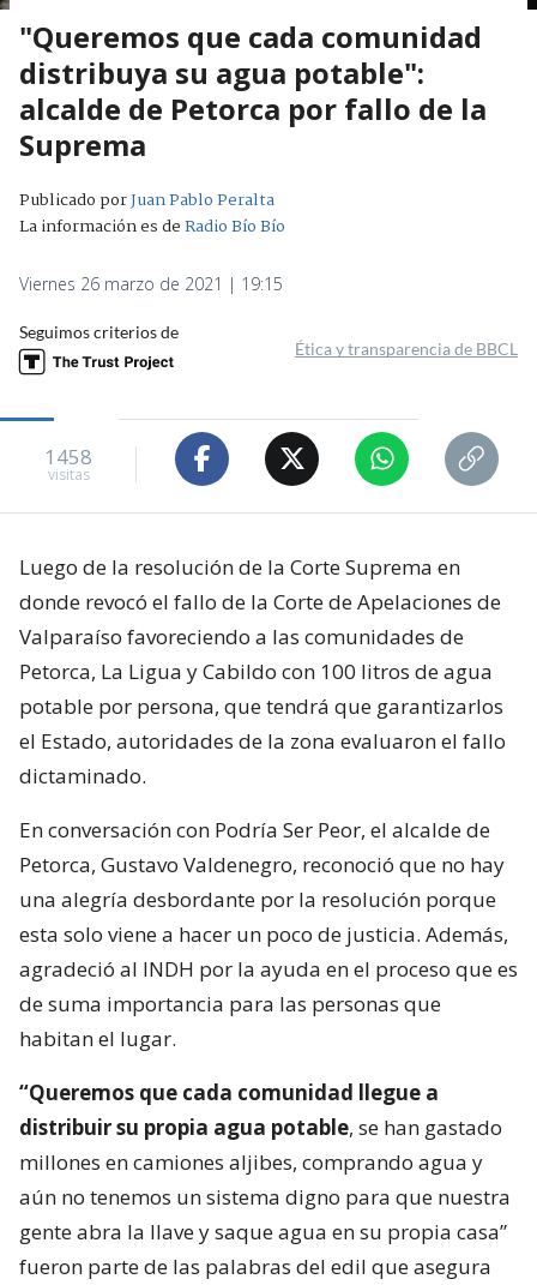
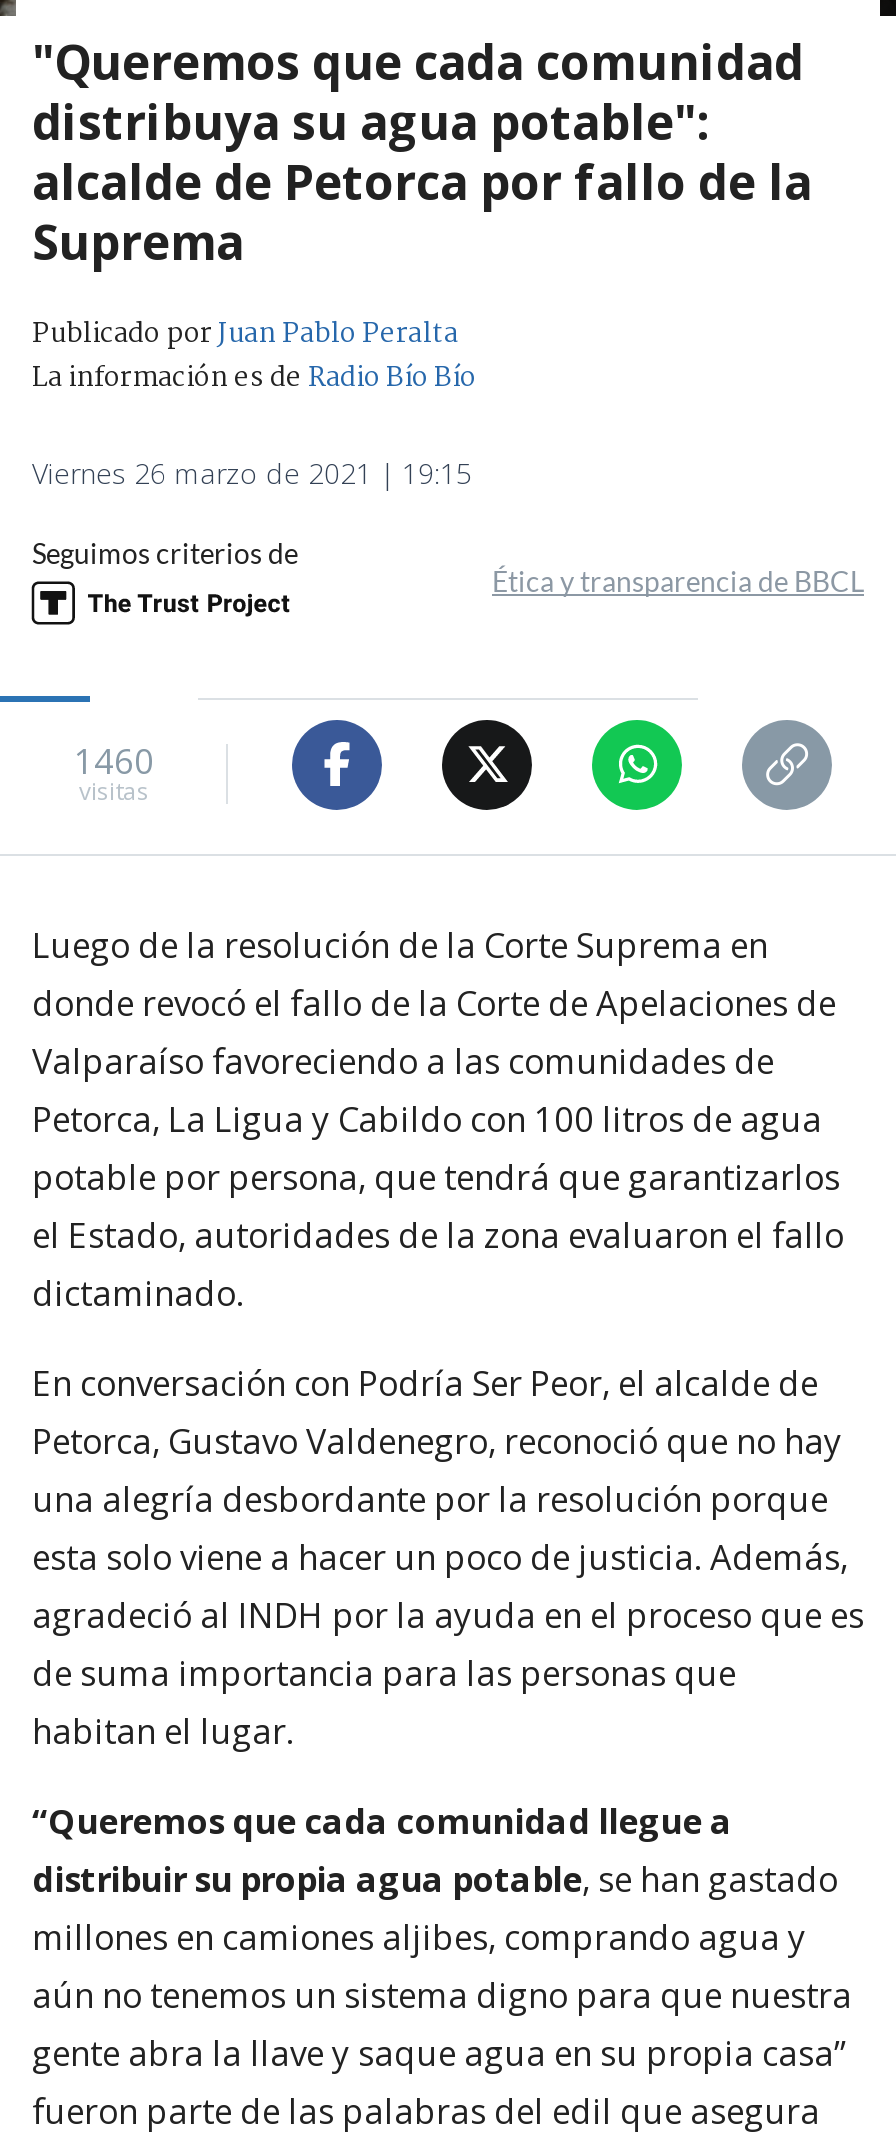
- 1458
+ 1460
